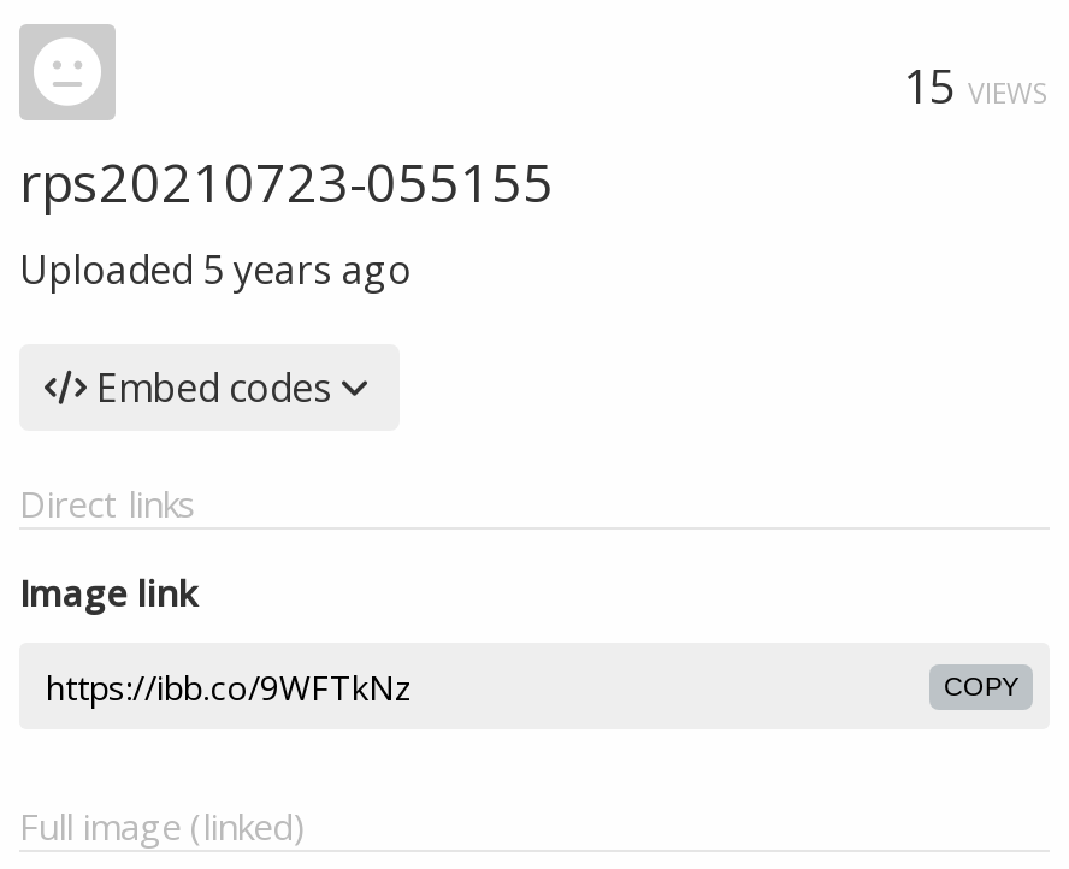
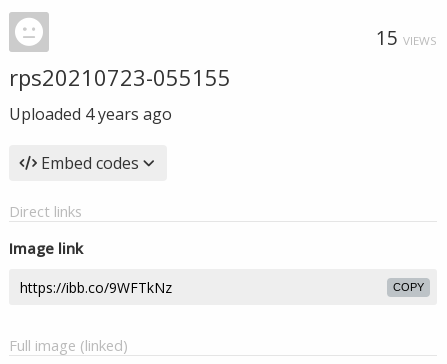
- Uploaded 5 years ago
+ Uploaded 4 years ago
